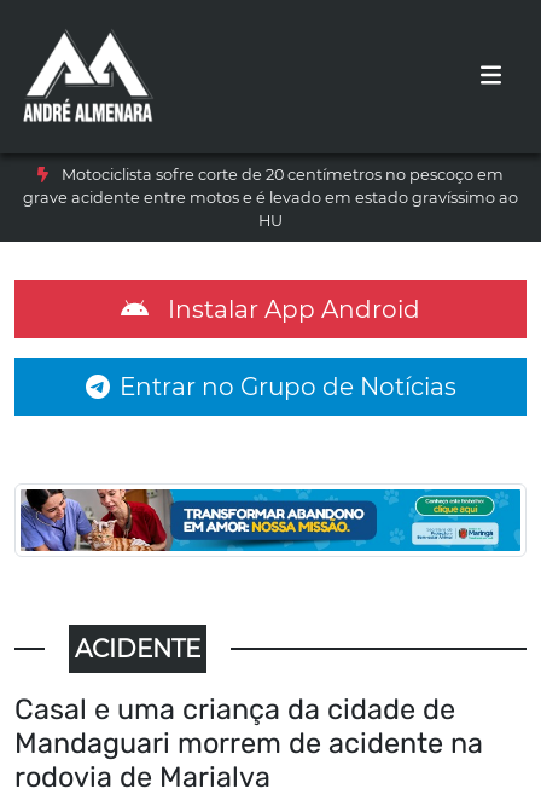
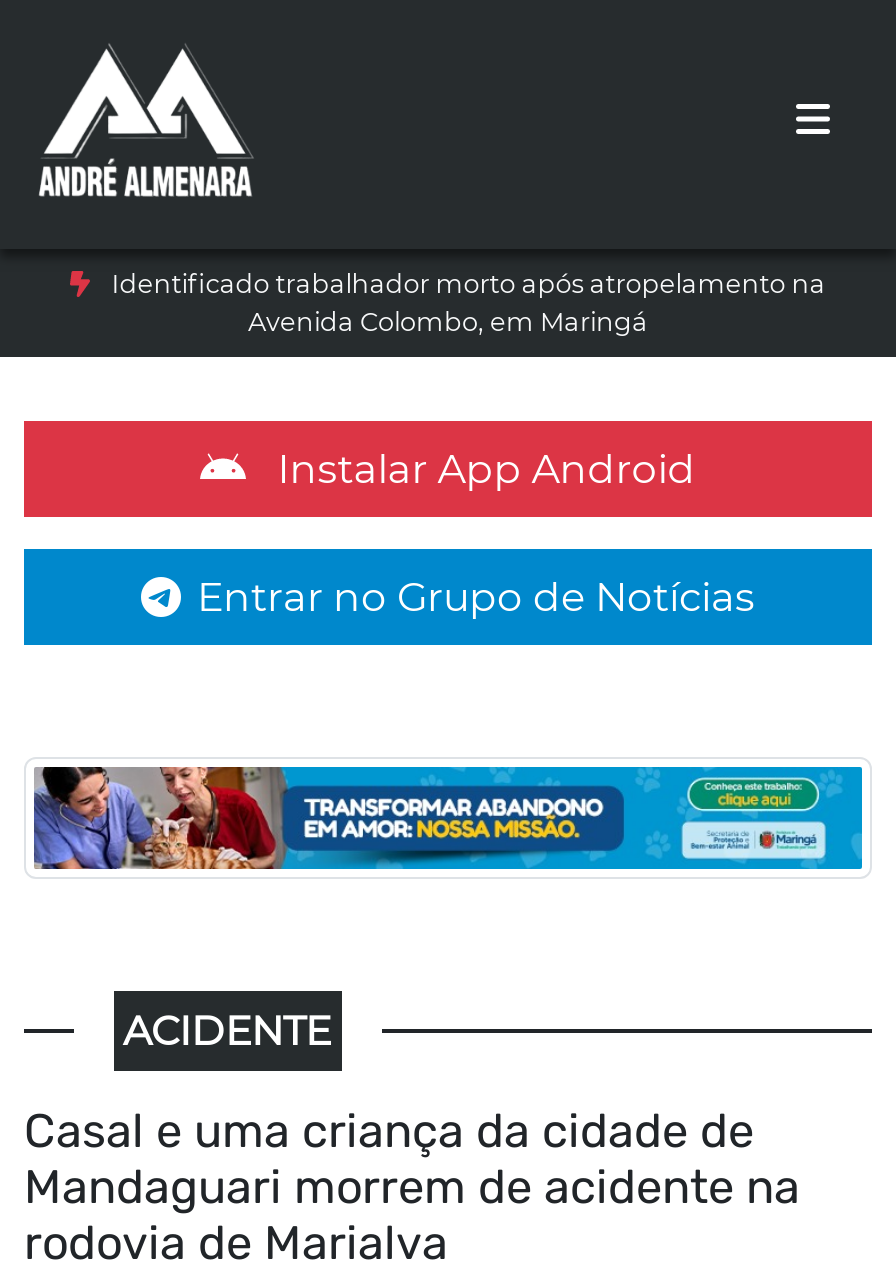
- Motociclista sofre corte de 20 centímetros no pescoço em
- grave acidente entre motos e é levado em estado gravíssimo ao
- HU
+ Identificado trabalhador morto após atropelamento na
+ Avenida Colombo, em Maringá
